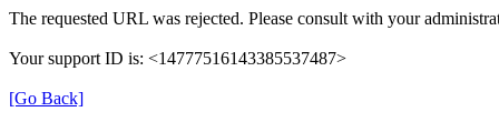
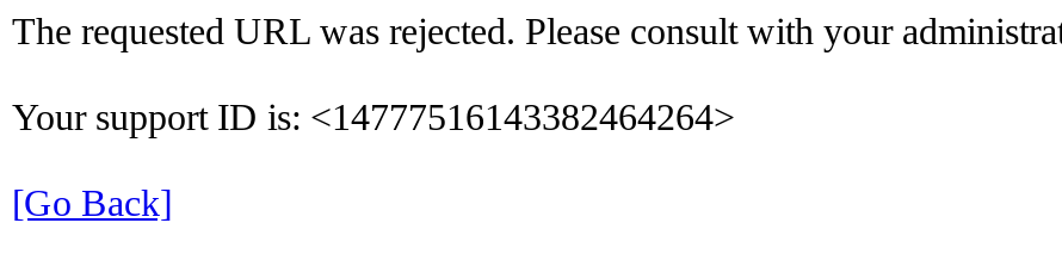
- Your support ID is: <14777516143385537487>
+ Your support ID is: <14777516143382464264>
